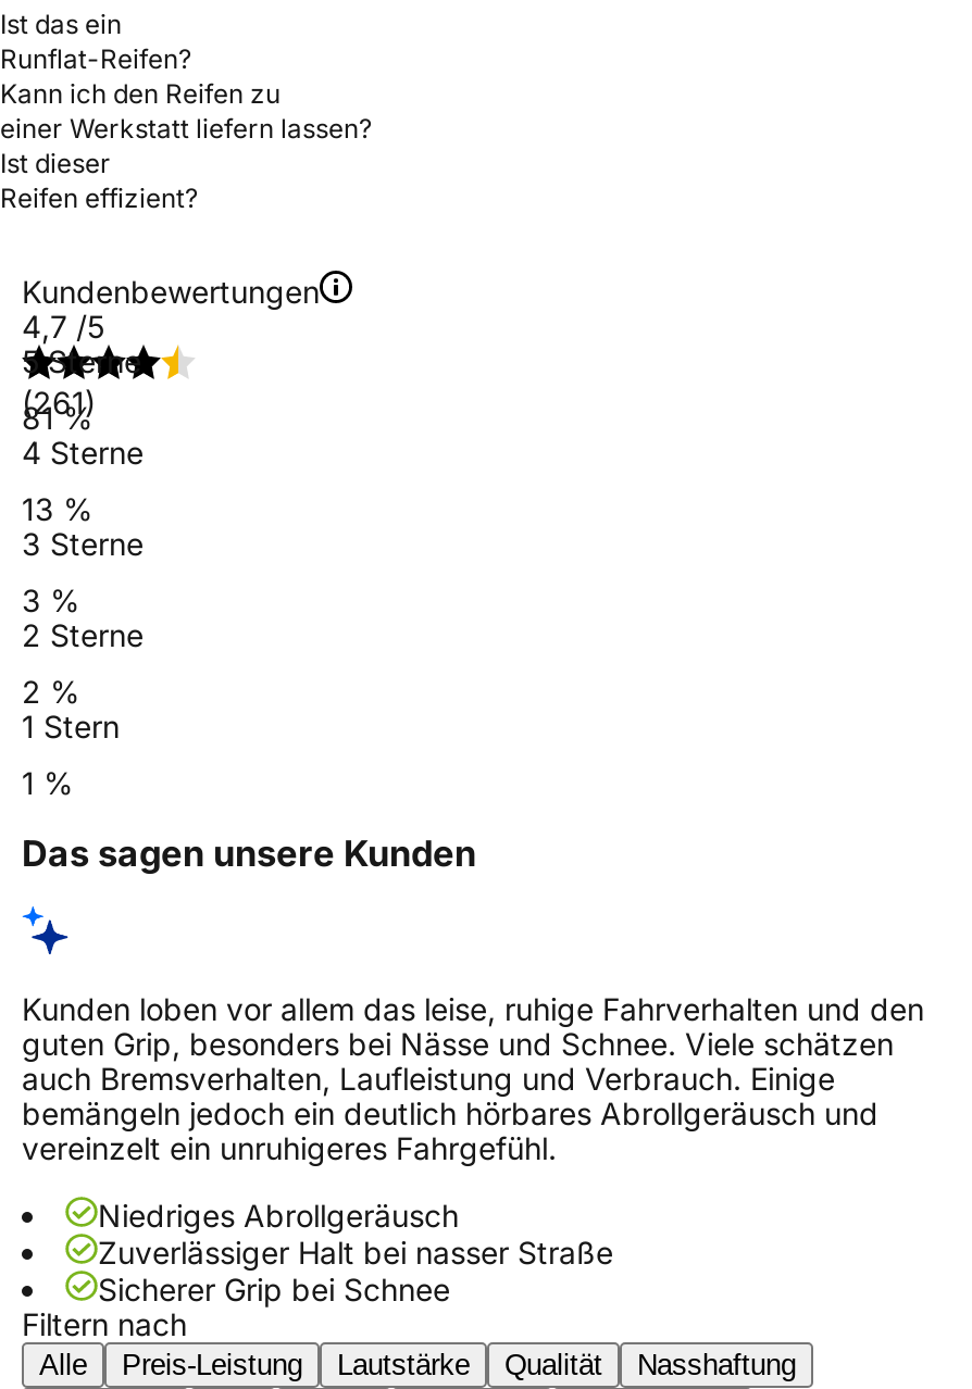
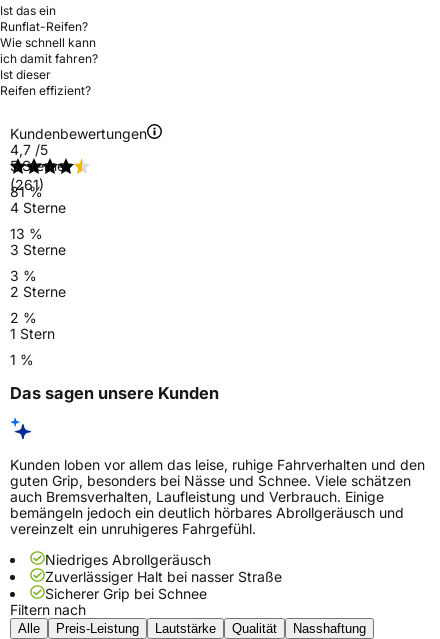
- Kann ich den Reifen zu
- einer Werkstatt liefern lassen?
+ Wie schnell kann
+ ich damit fahren?
